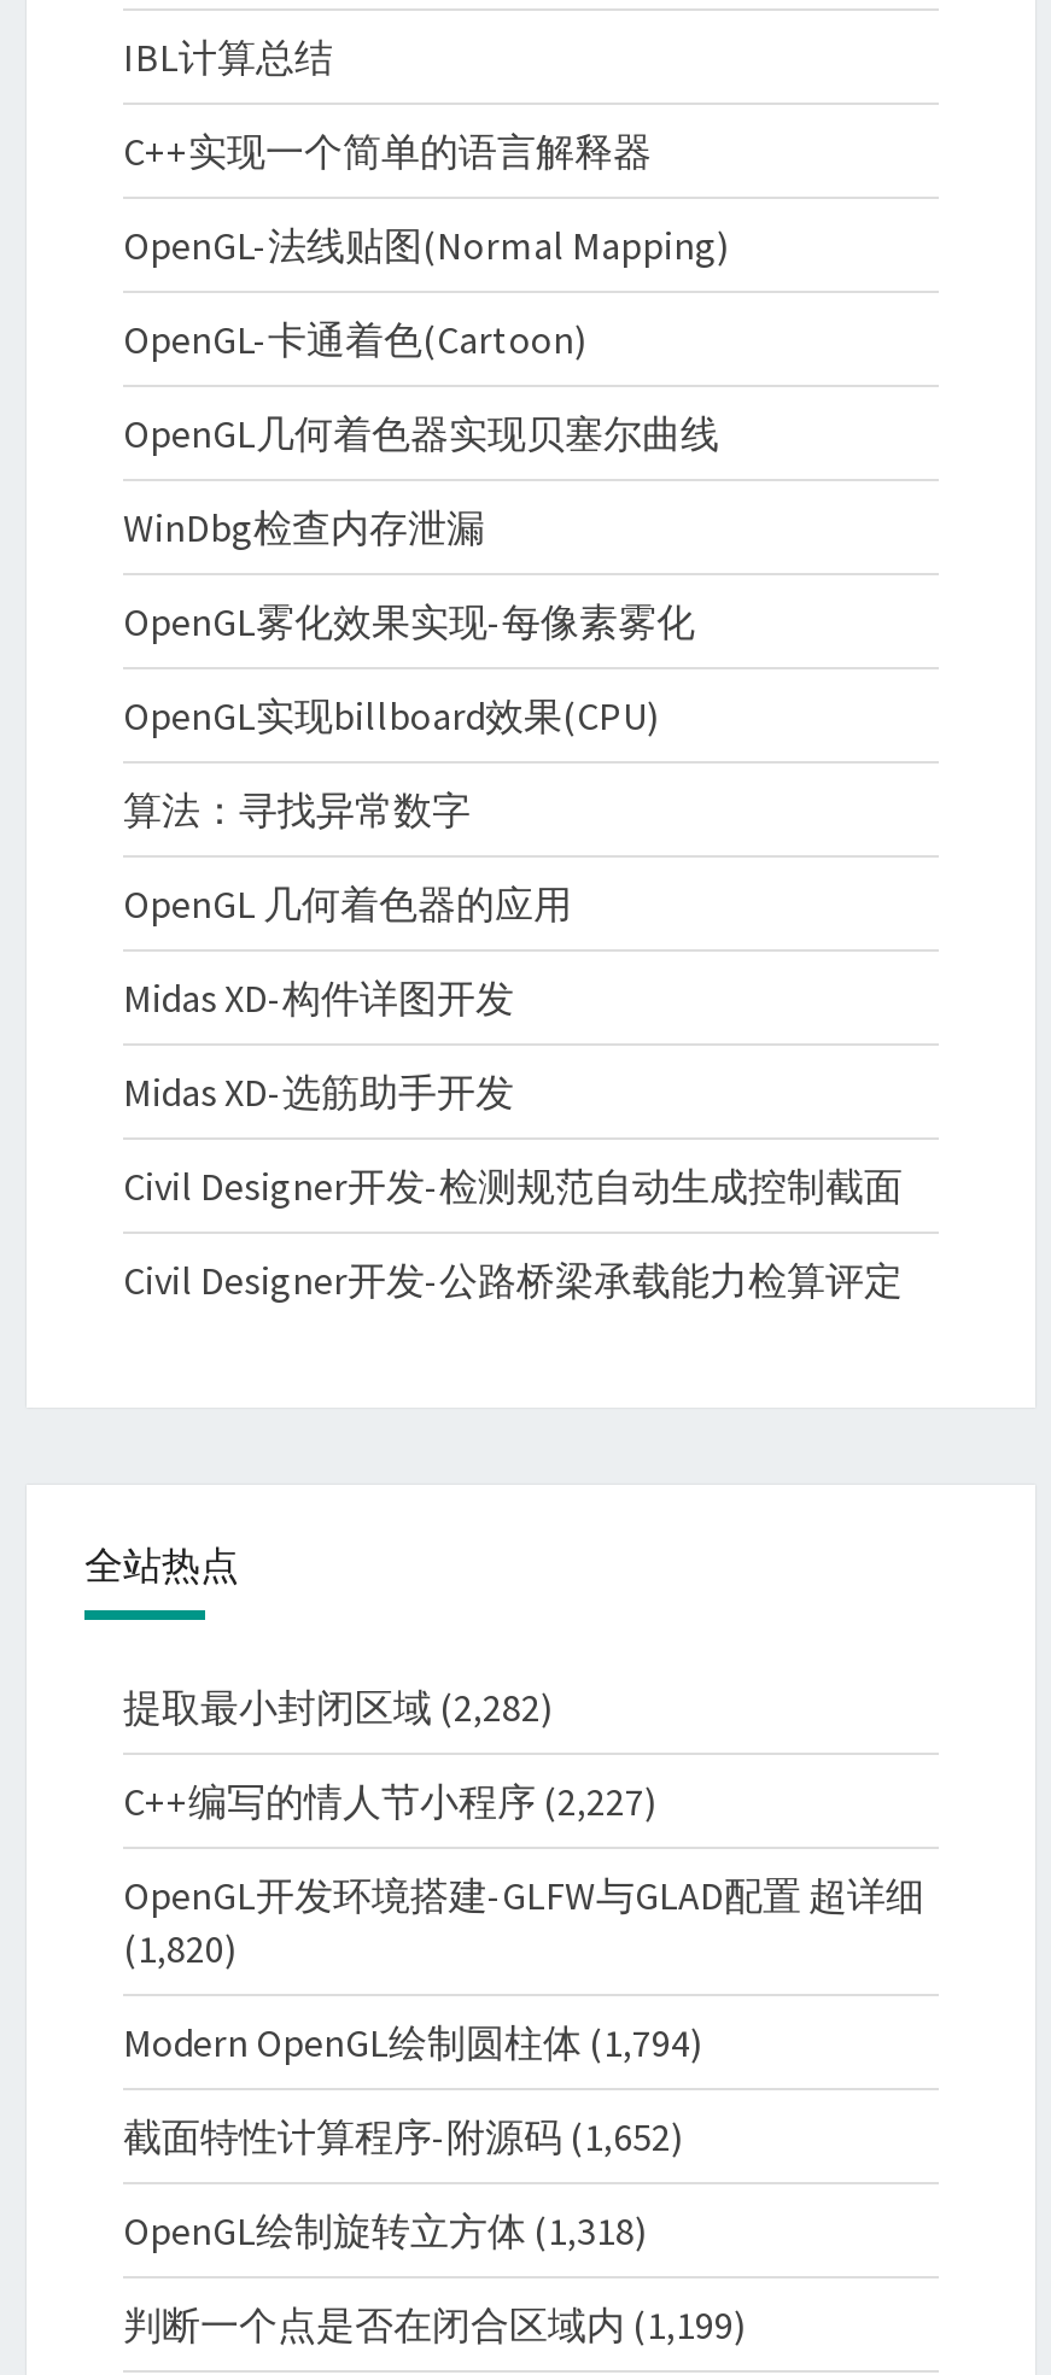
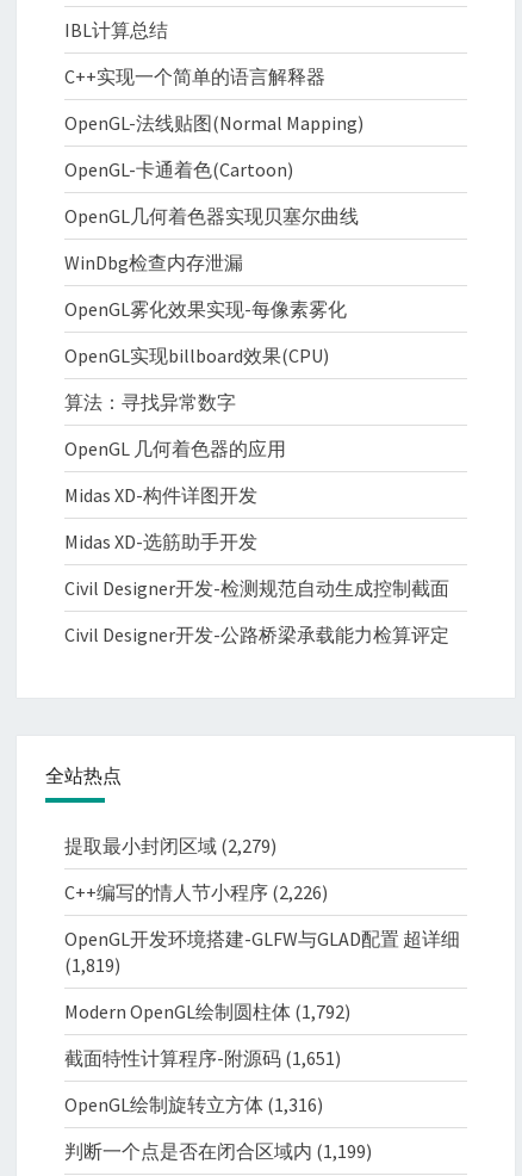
- 提取最小封闭区域 (2,282)
+ 提取最小封闭区域 (2,279)

- C++编写的情人节小程序 (2,227)
+ C++编写的情人节小程序 (2,226)

- (1,820)
+ (1,819)

- Modern OpenGL绘制圆柱体 (1,794)
+ Modern OpenGL绘制圆柱体 (1,792)

- 截面特性计算程序-附源码 (1,652)
+ 截面特性计算程序-附源码 (1,651)

- OpenGL绘制旋转立方体 (1,318)
+ OpenGL绘制旋转立方体 (1,316)
